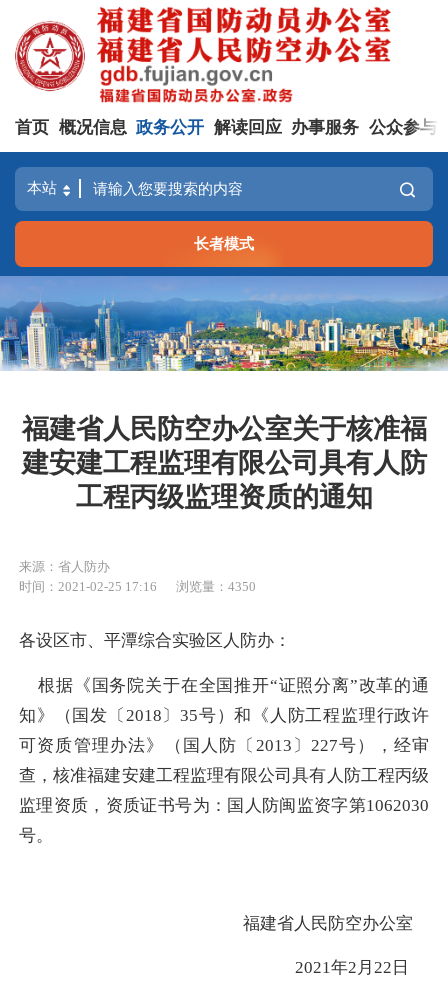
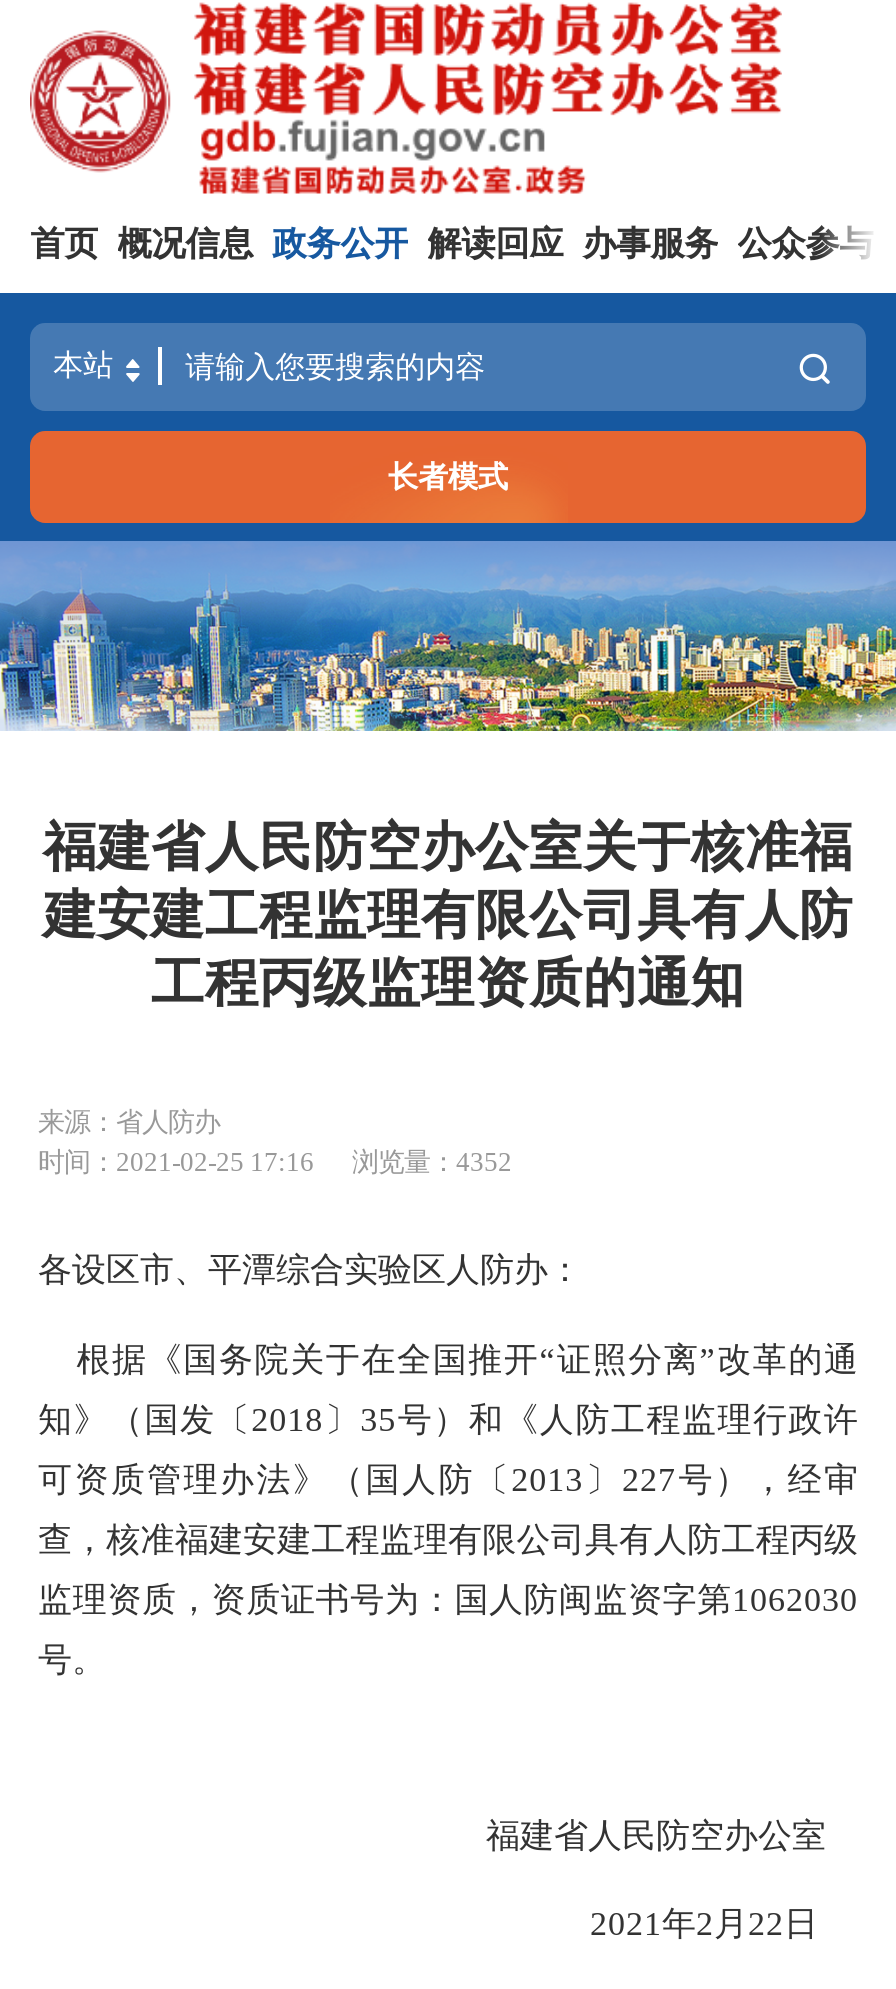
- 时间：2021-02-25 17:16 浏览量：4350
+ 时间：2021-02-25 17:16 浏览量：4352
